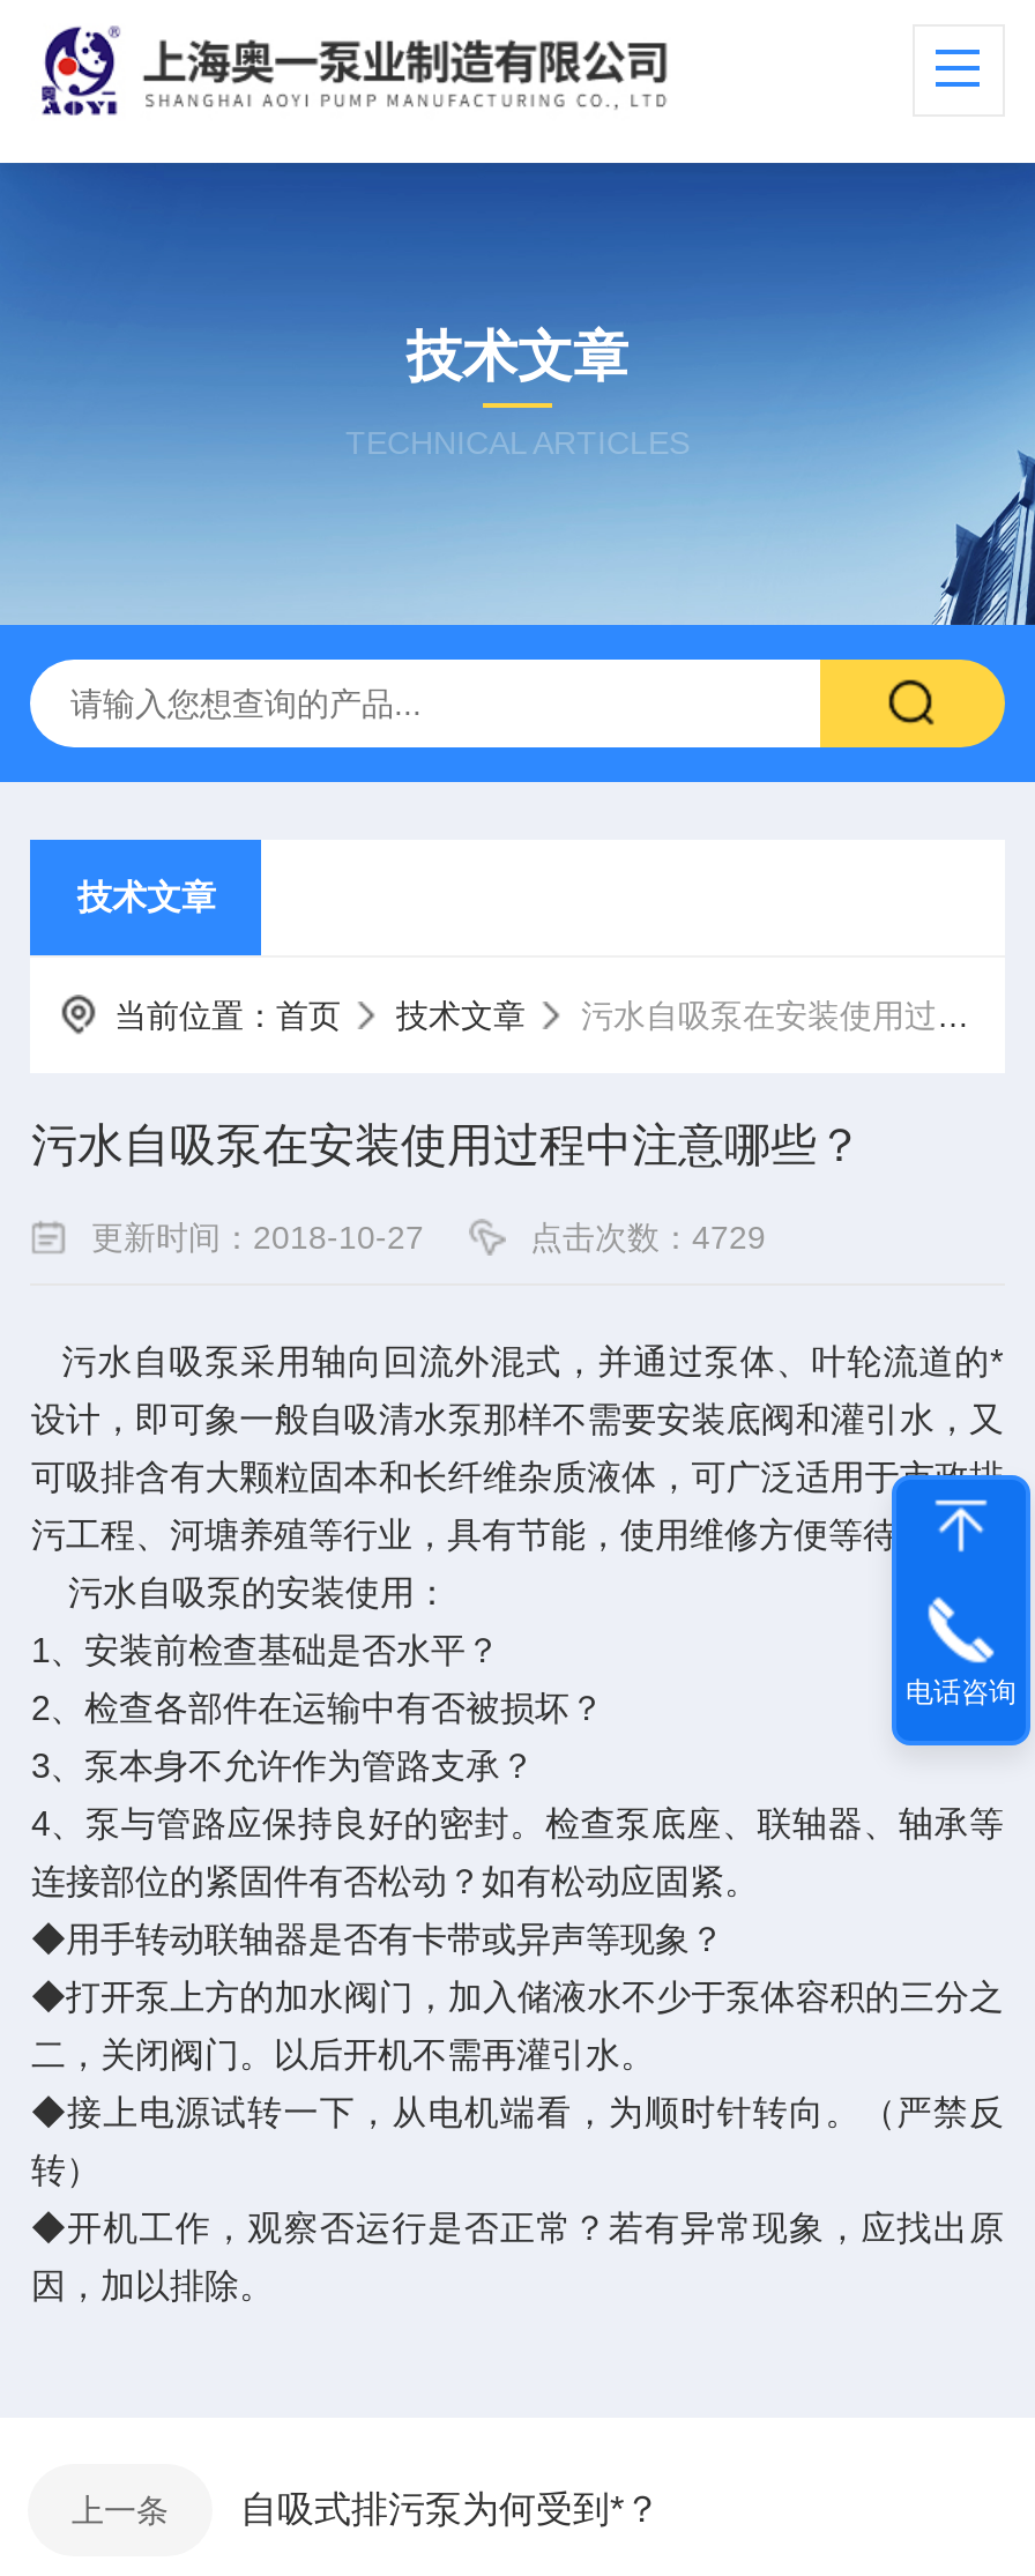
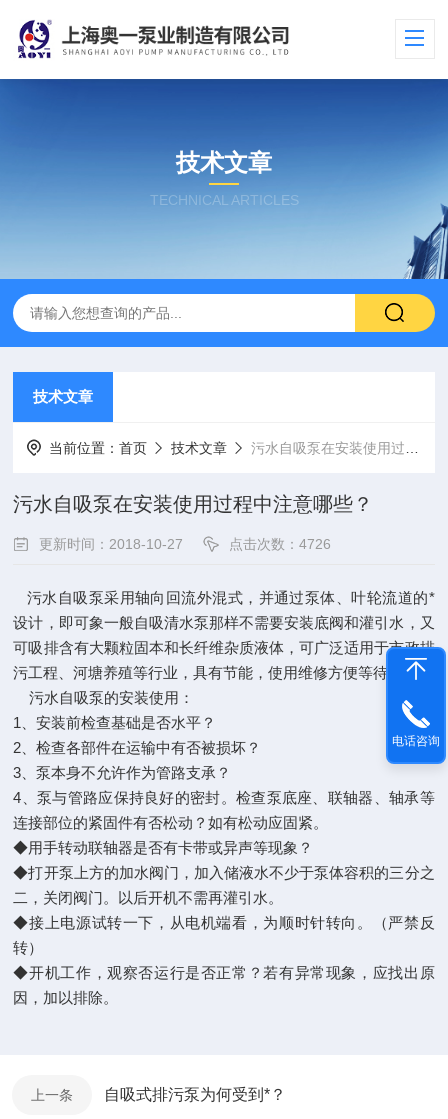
- 点击次数：4729
+ 点击次数：4726
